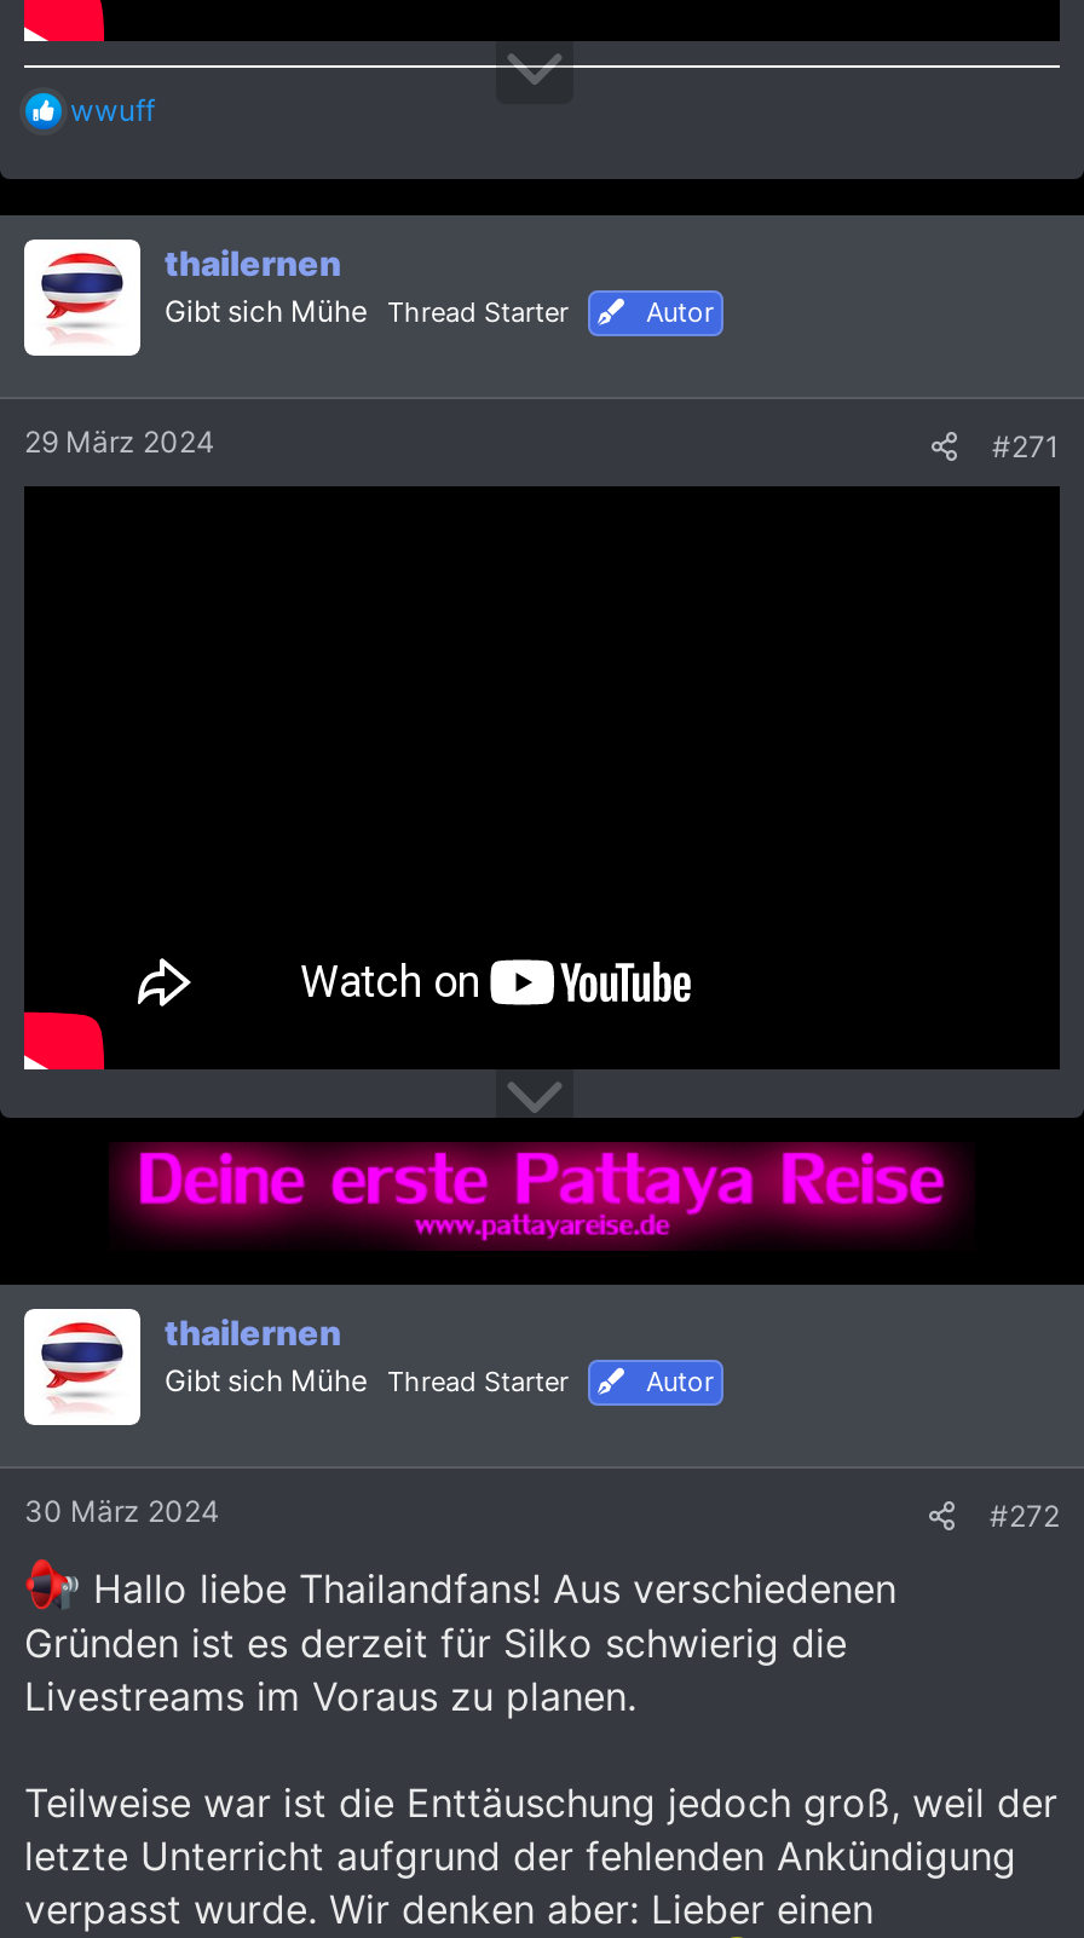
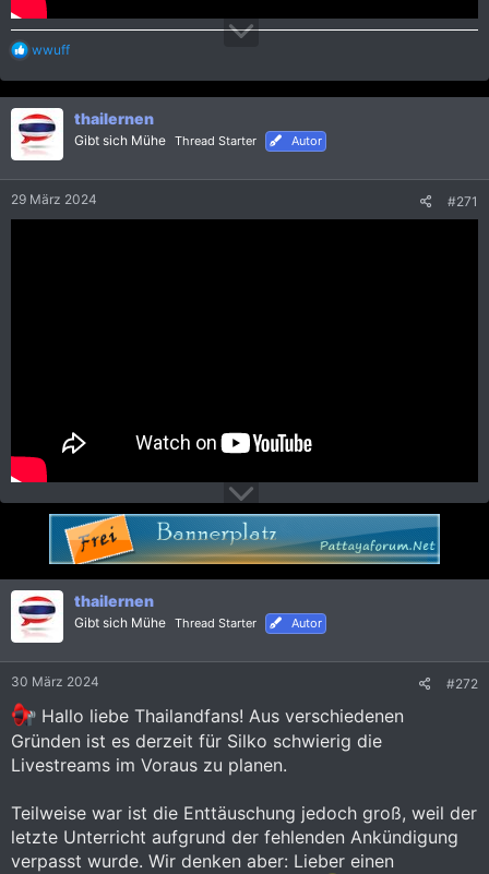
- [image]
+ [image]
